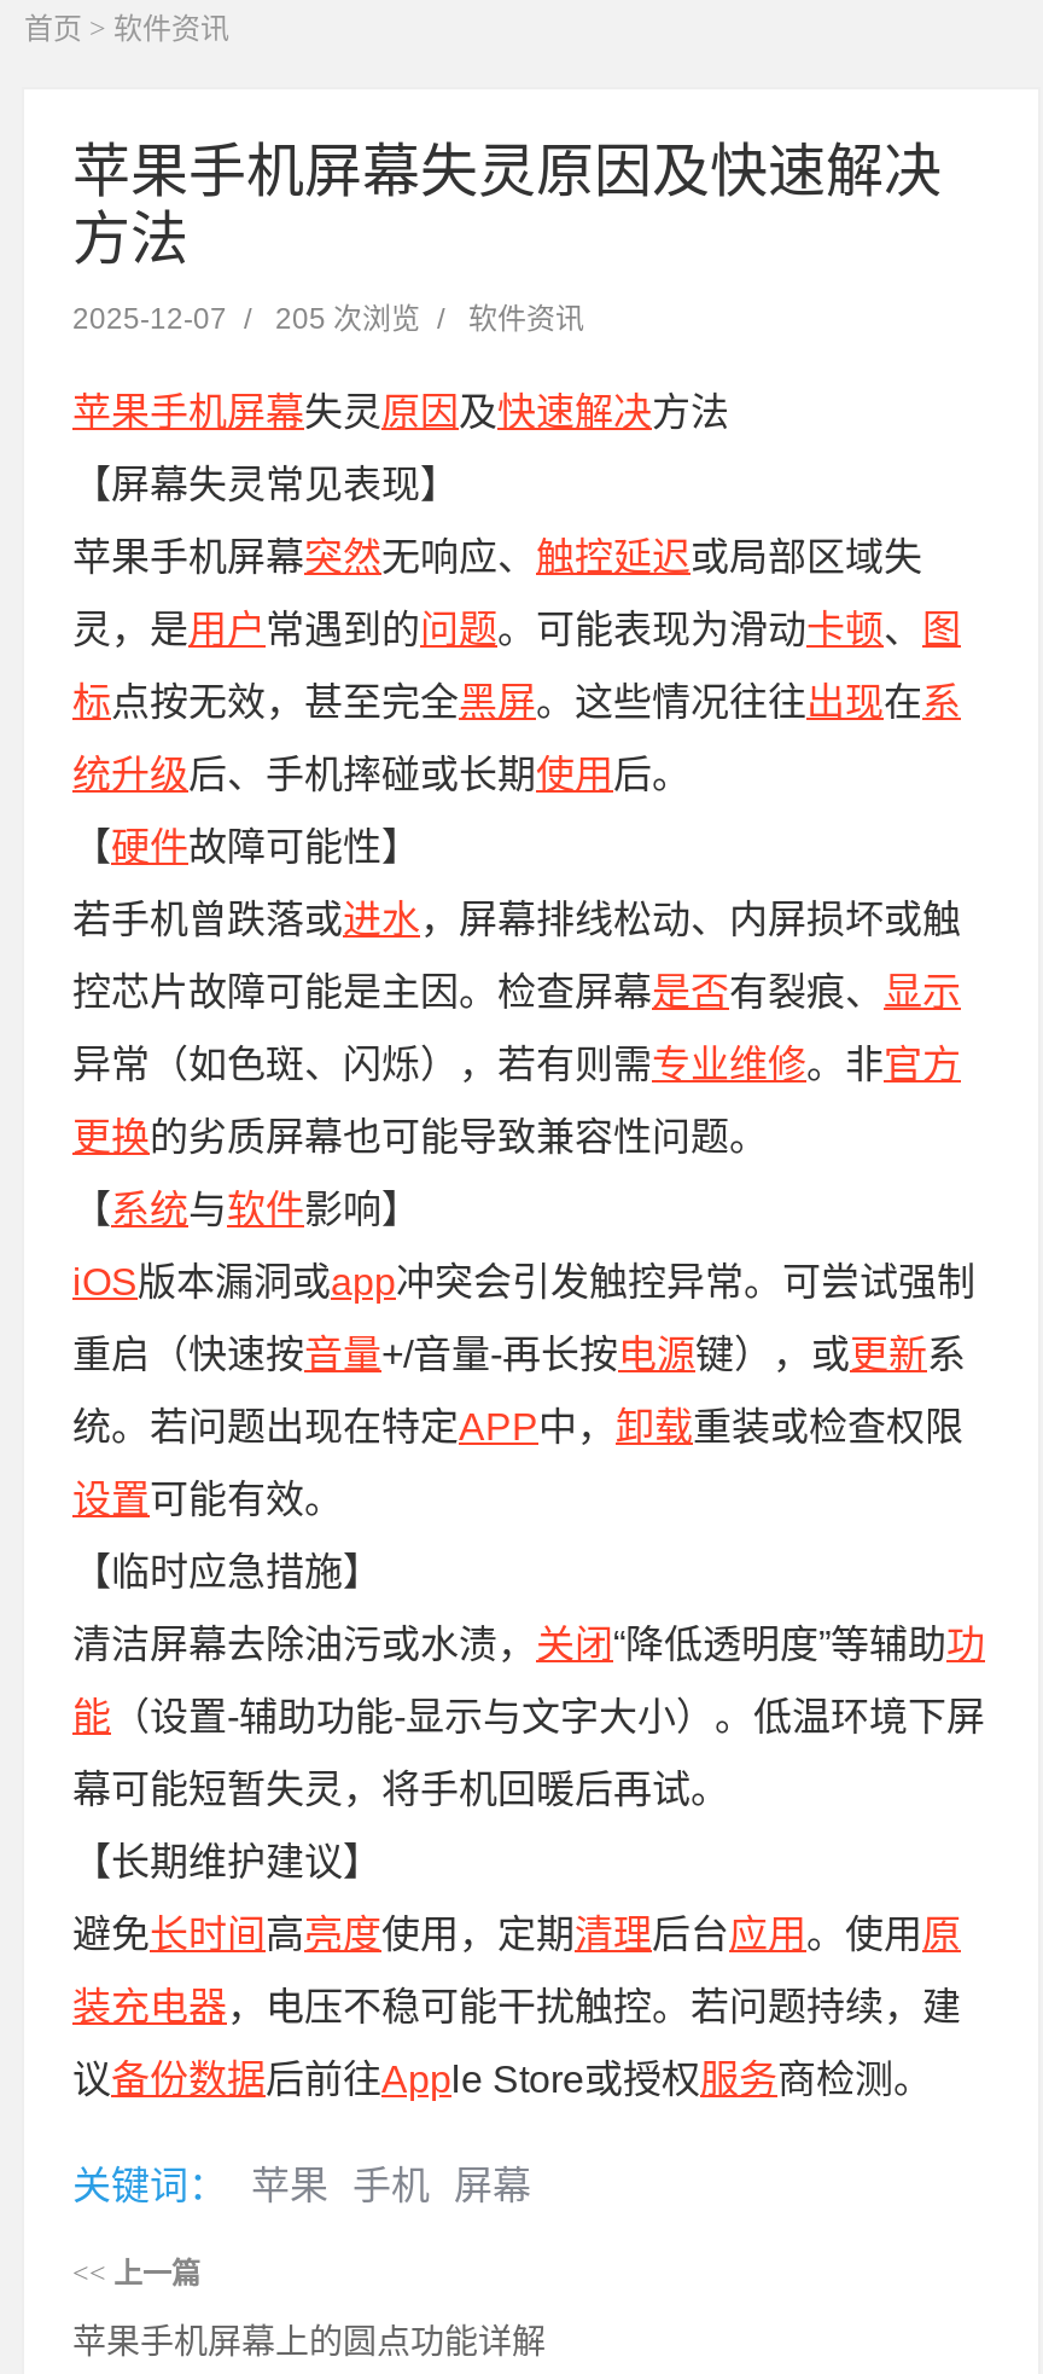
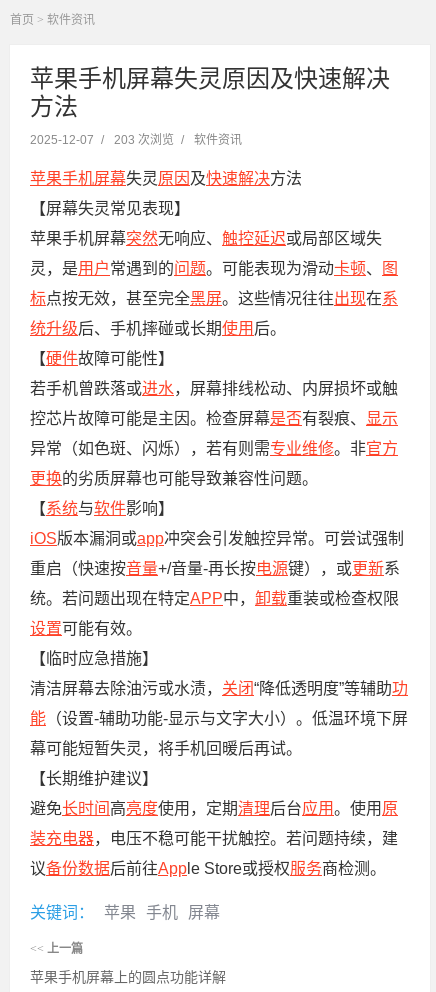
- 2025-12-07 / 205 次浏览 / 软件资讯
+ 2025-12-07 / 203 次浏览 / 软件资讯
